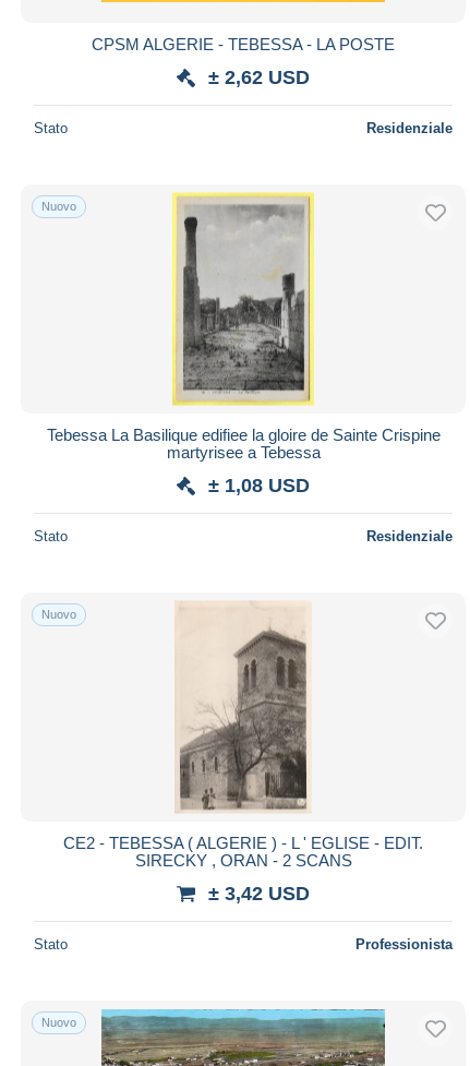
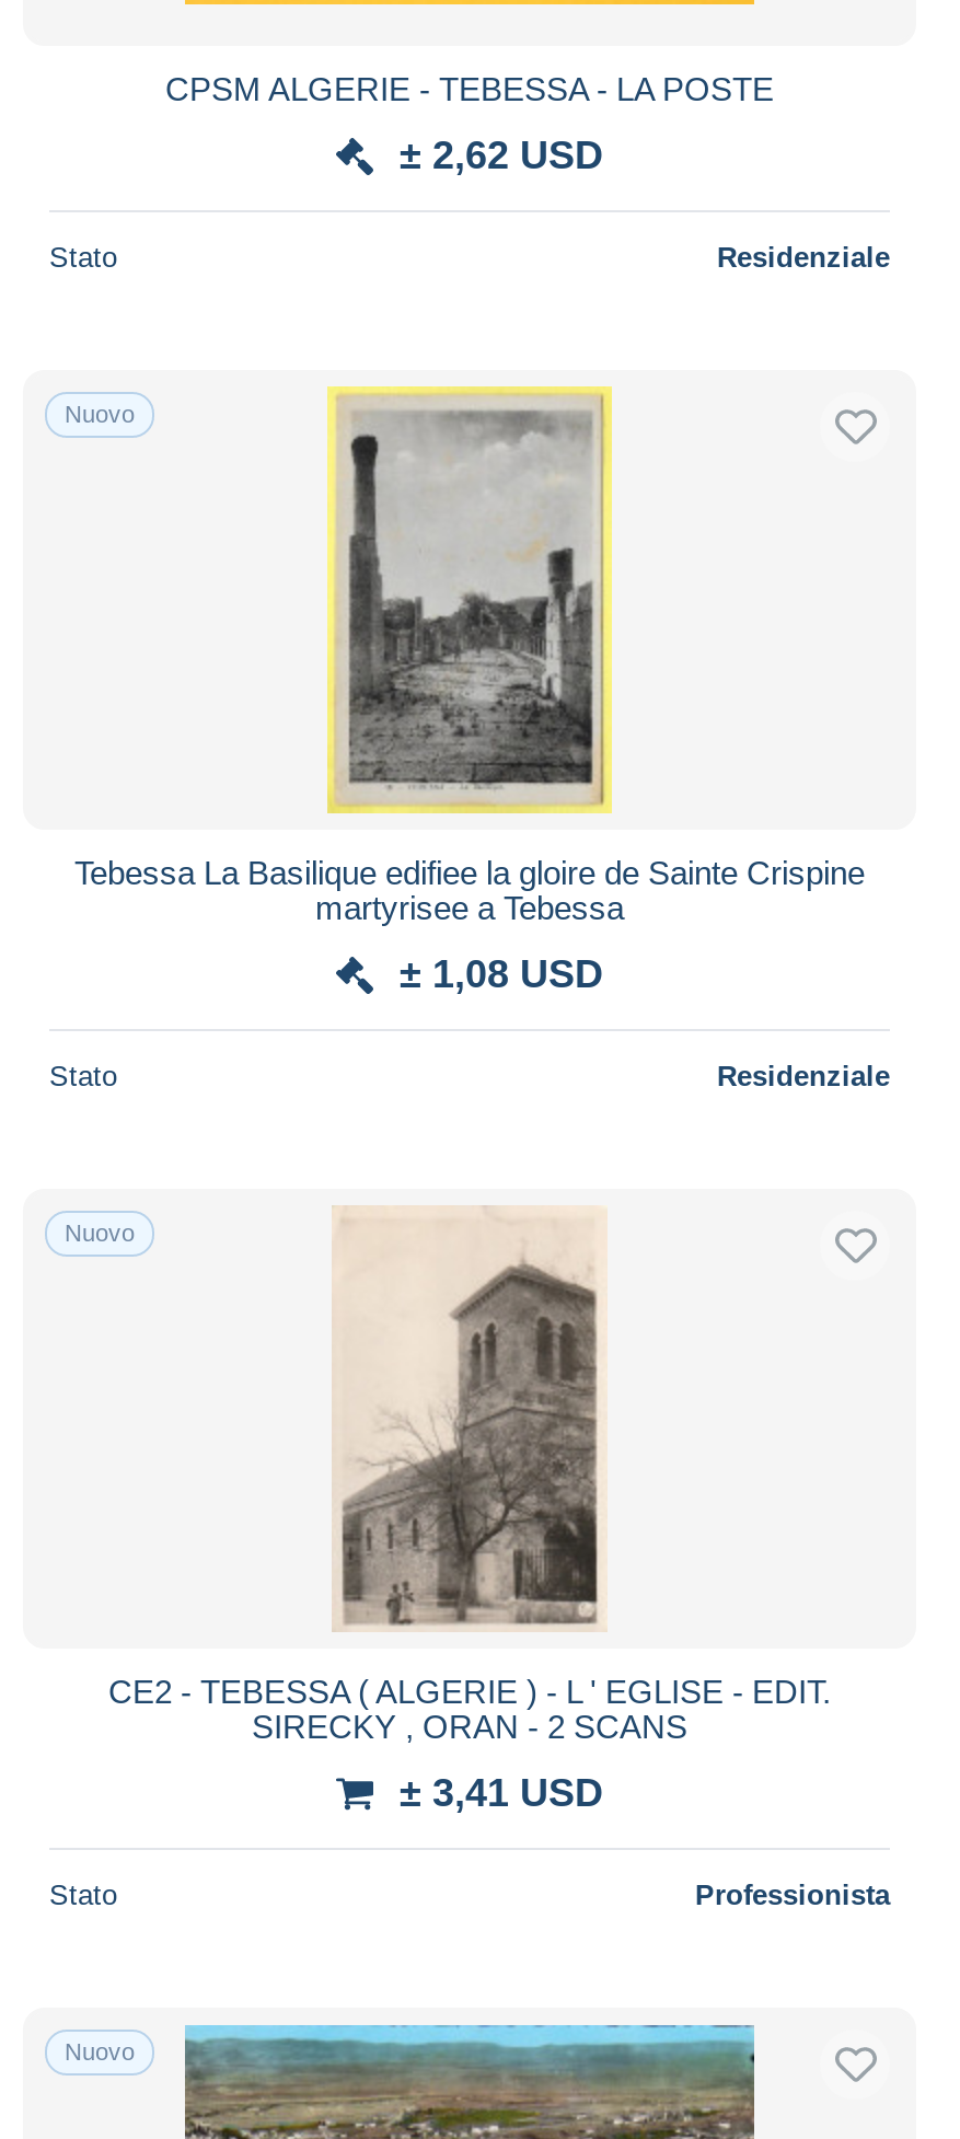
- ± 3,42 USD
+ ± 3,41 USD
